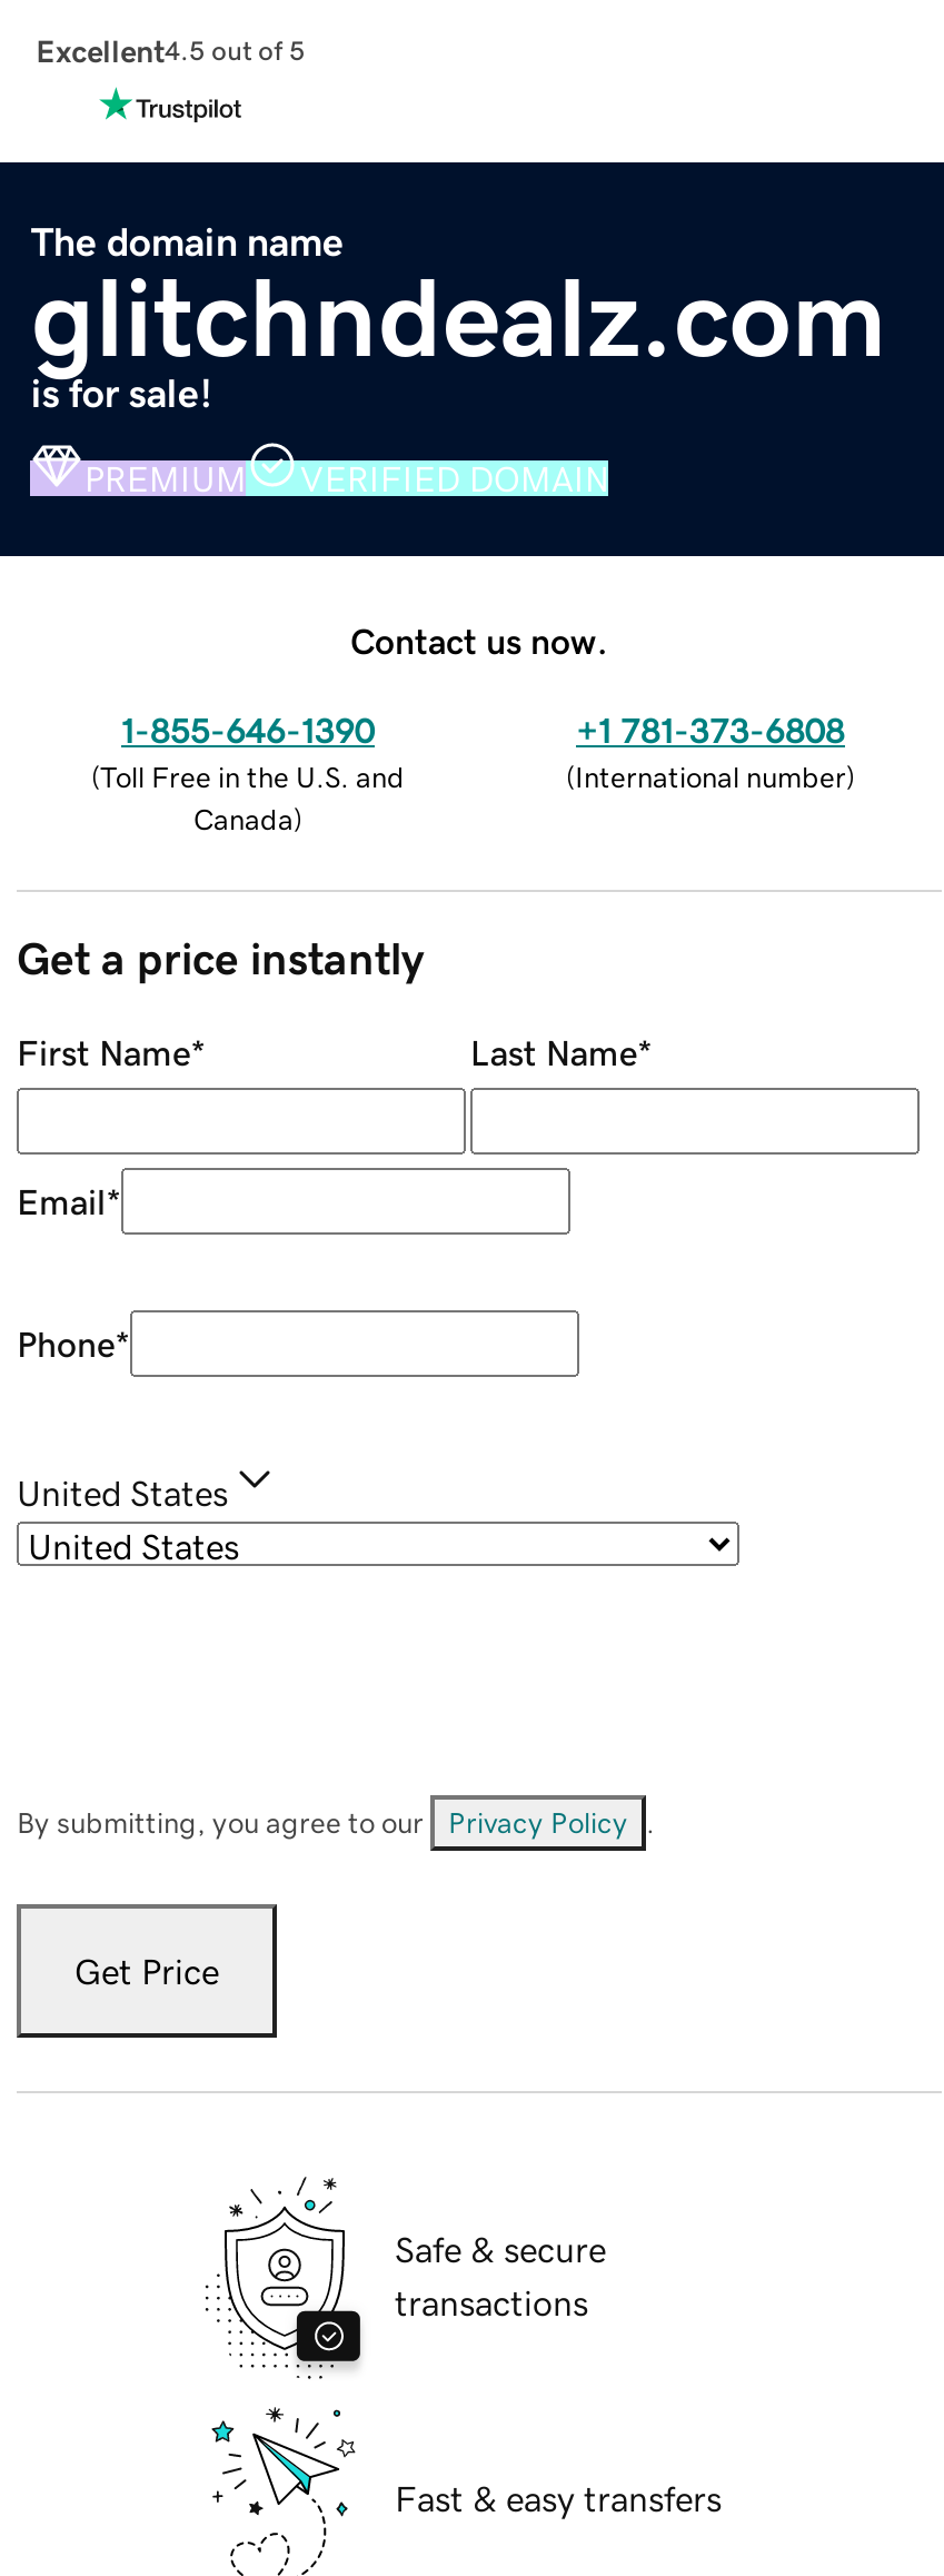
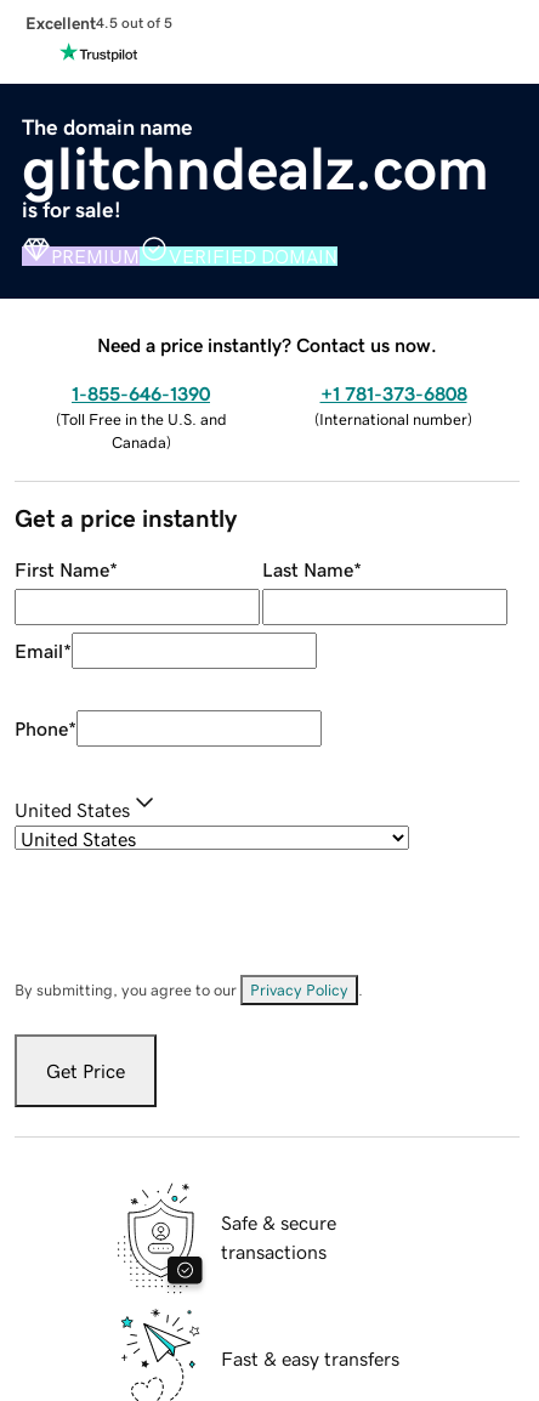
- Contact us now.
+ Need a price instantly? Contact us now.
